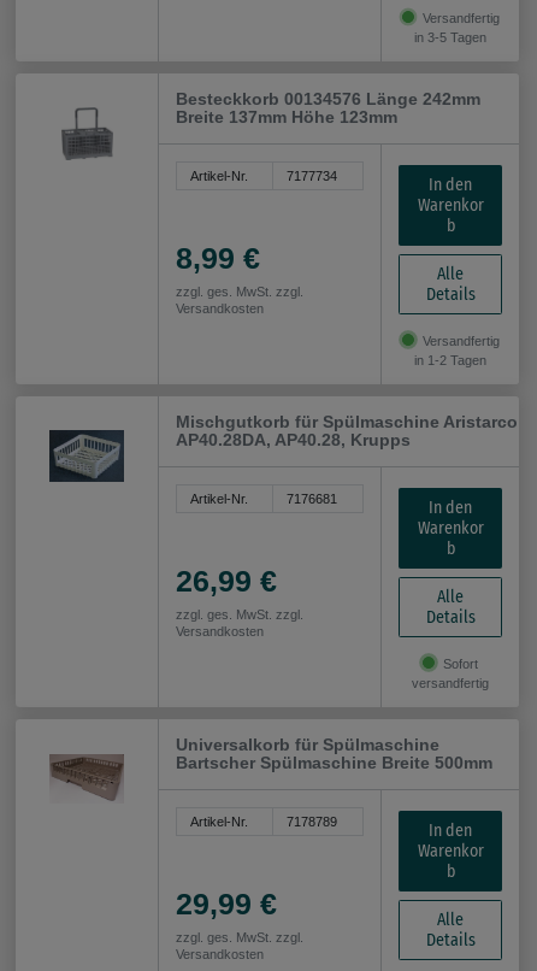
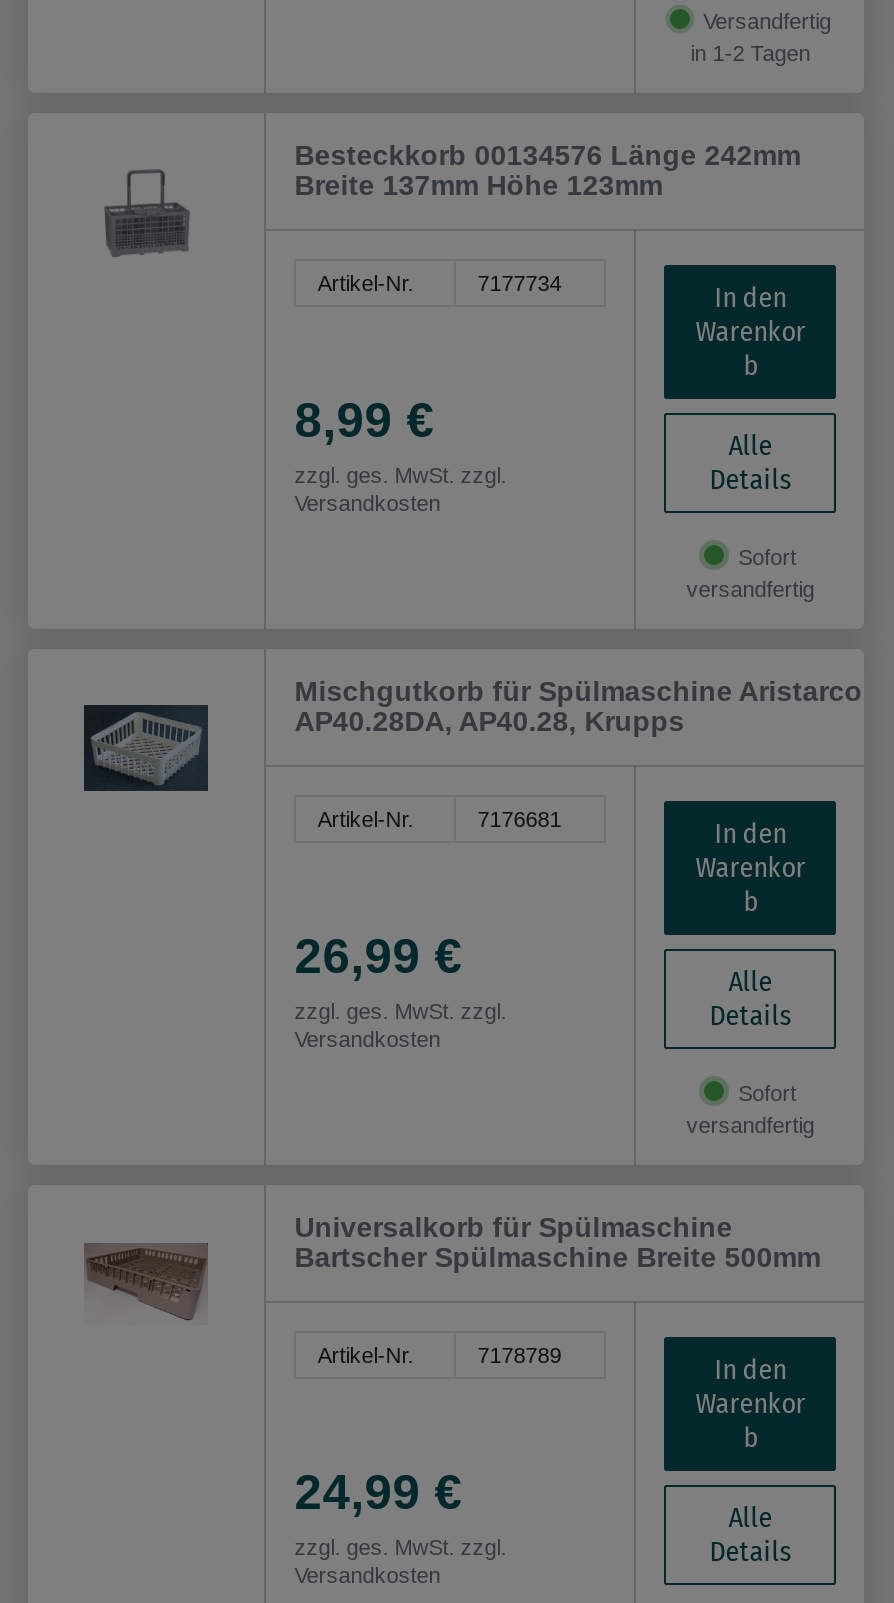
- in 3-5 Tagen
+ in 1-2 Tagen

- Versandfertig
- in 1-2 Tagen
+ Sofort
+ versandfertig

- 29,99 €
+ 24,99 €
